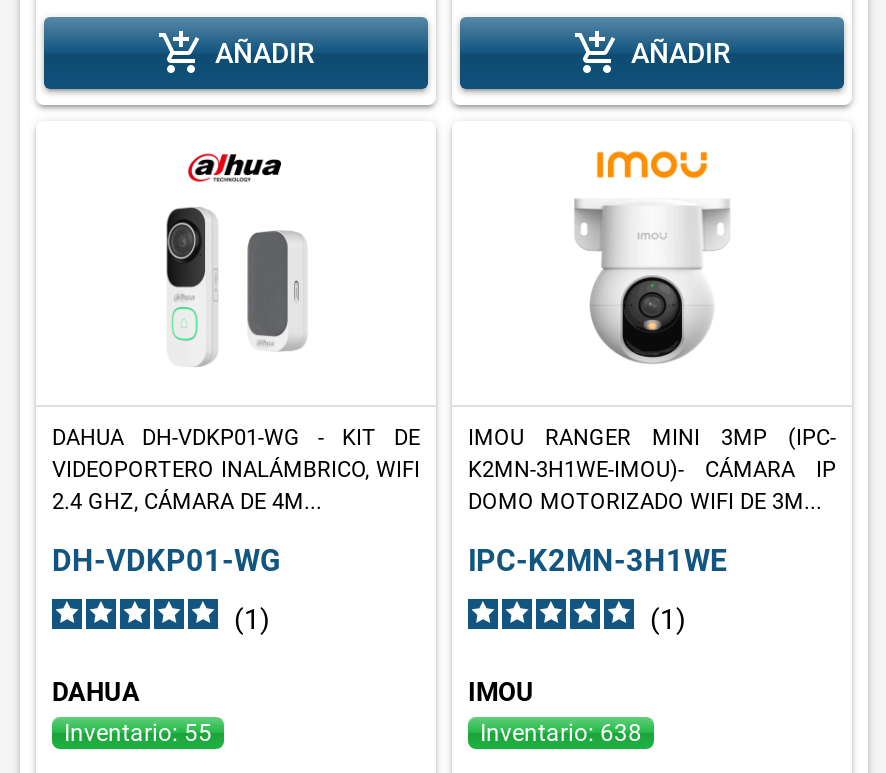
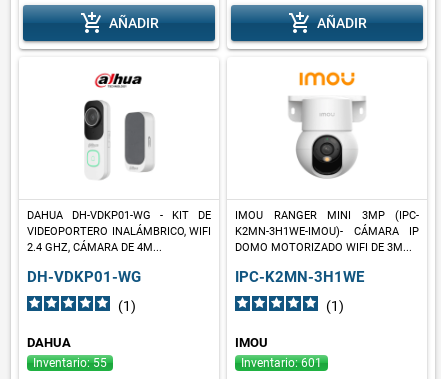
- Inventario: 638
+ Inventario: 601
